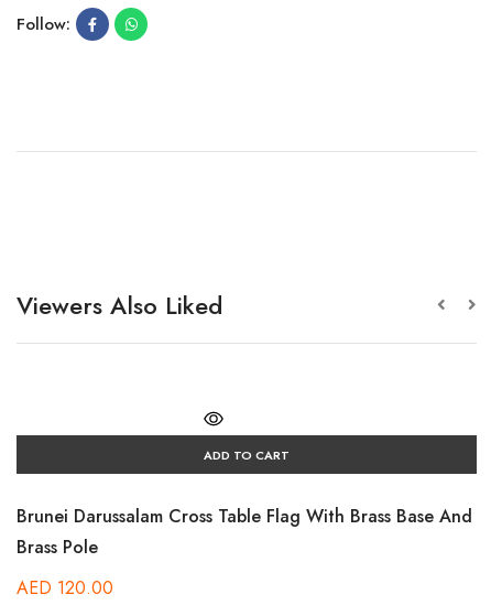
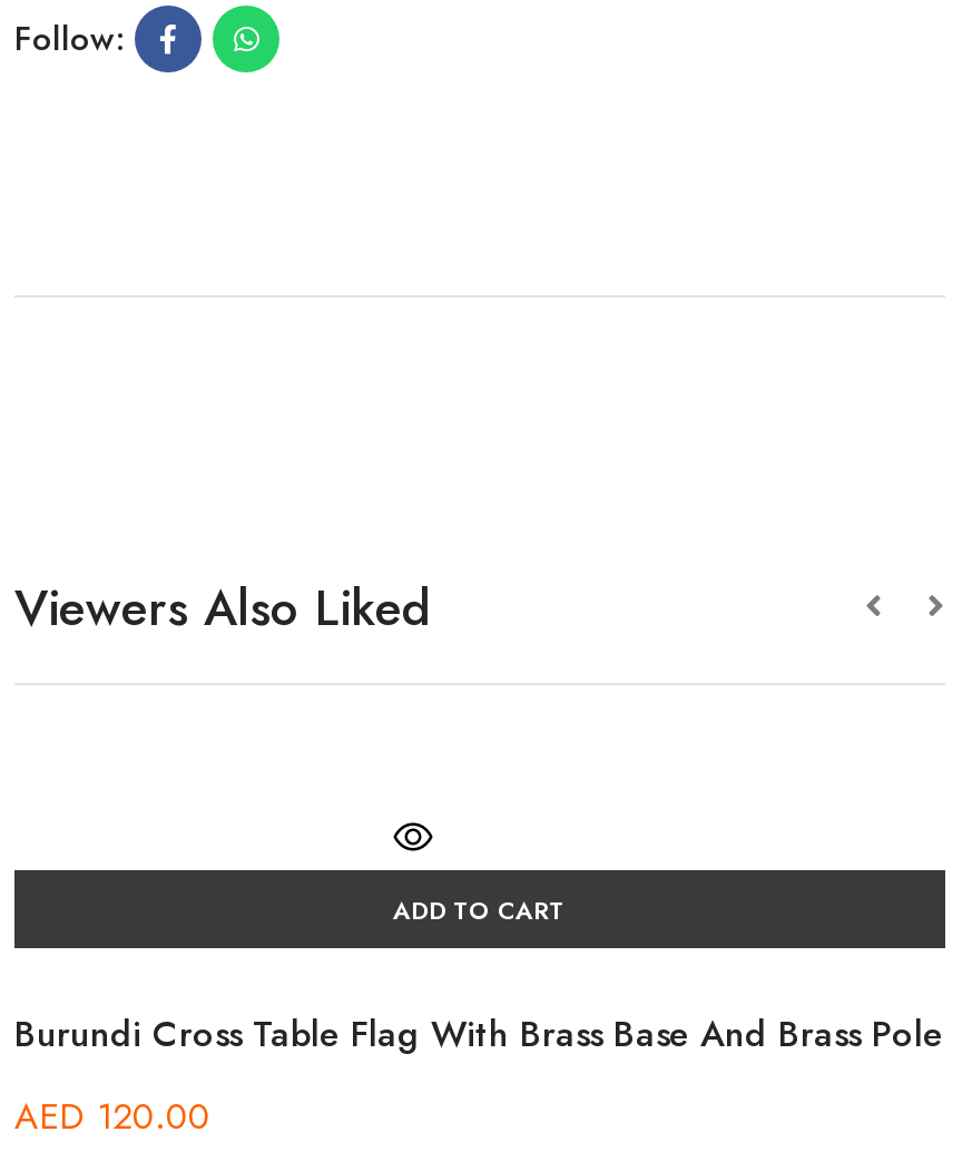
- Brunei Darussalam Cross Table Flag With Brass Base And
- Brass Pole
+ Burundi Cross Table Flag With Brass Base And Brass Pole
